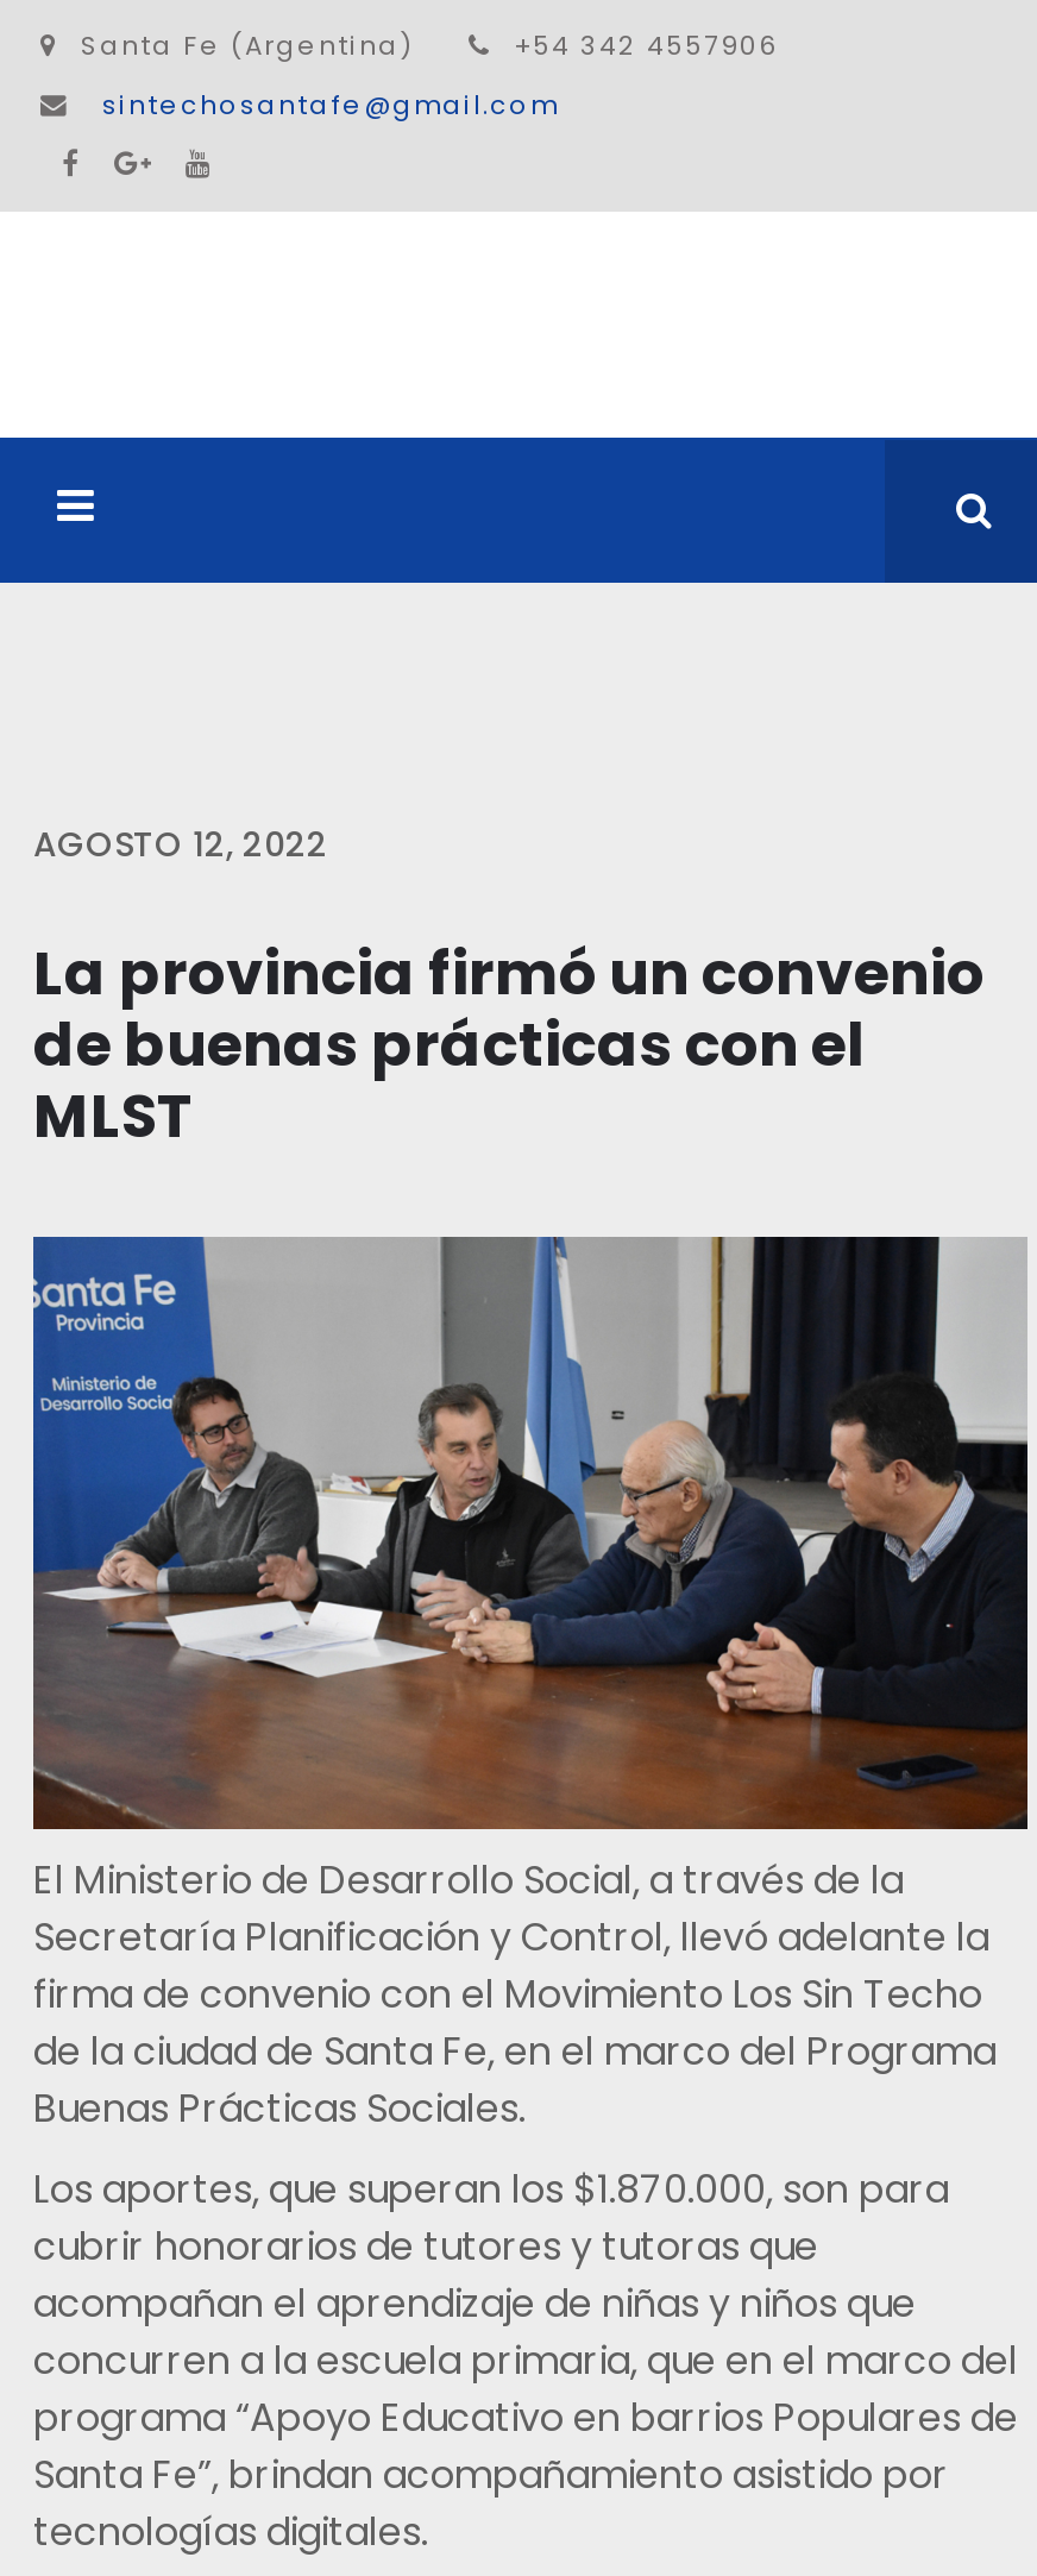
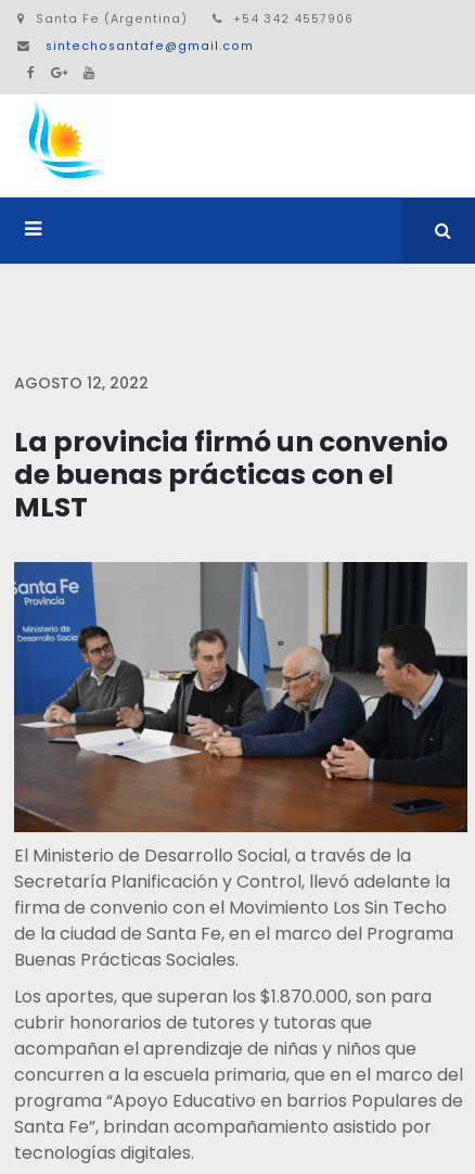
+ [image]
